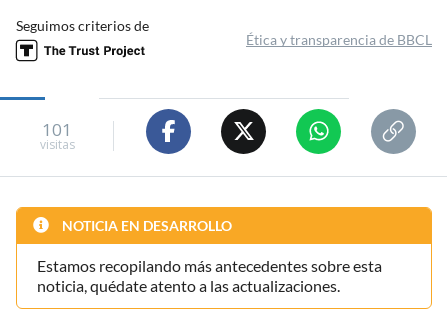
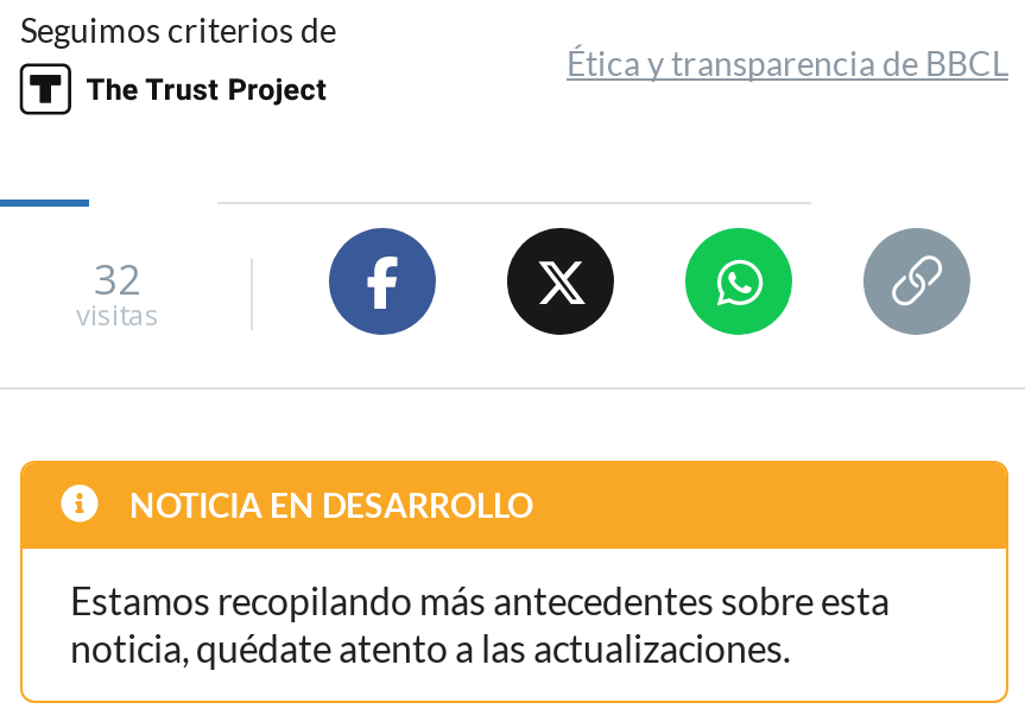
- 101
+ 32
